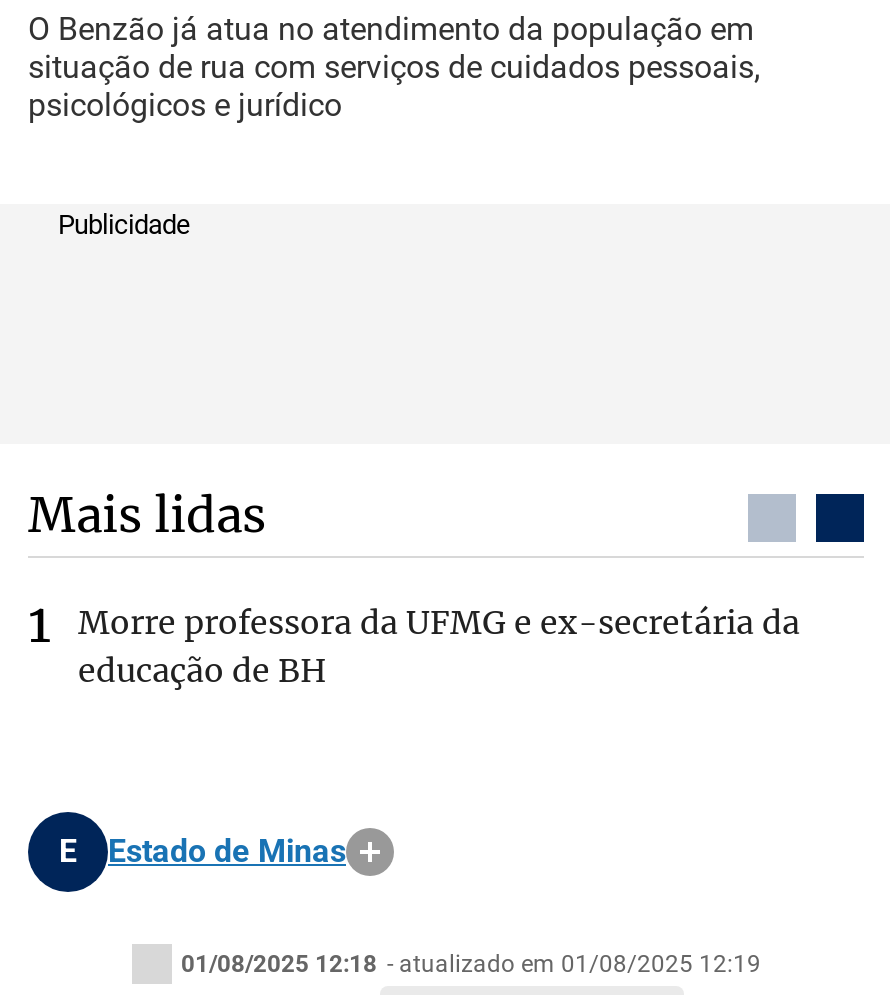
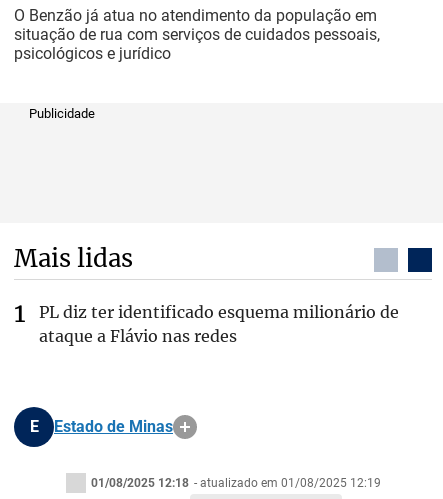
- Morre professora da UFMG e ex-secretária da
- educação de BH
+ PL diz ter identificado esquema milionário de
+ ataque a Flávio nas redes
